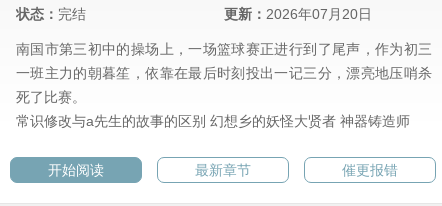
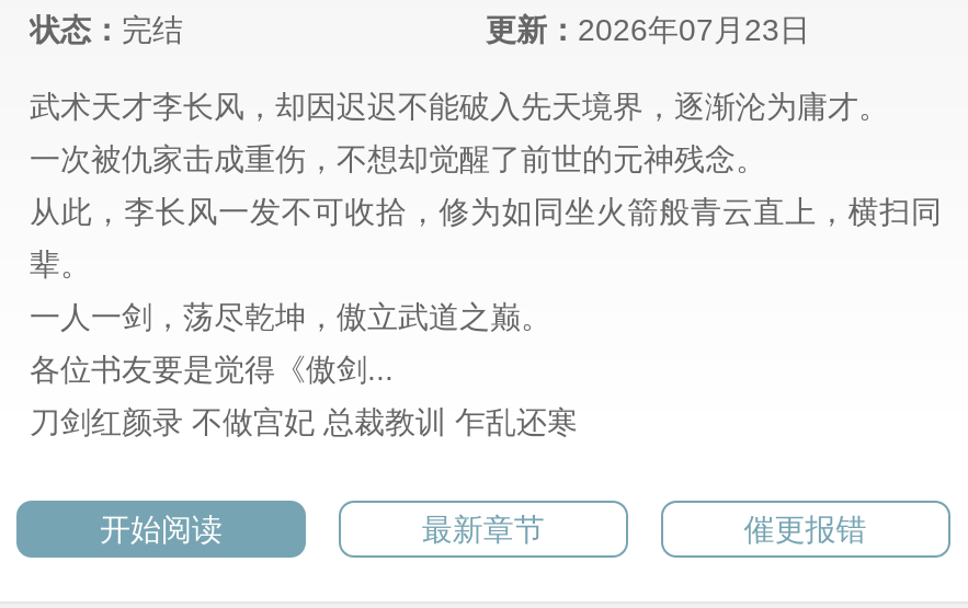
- 更新：2026年07月20日
- 南国市第三初中的操场上，一场篮球赛正进行到了尾声，作为初三
- 一班主力的朝暮笙，依靠在最后时刻投出一记三分，漂亮地压哨杀
- 死了比赛。
- 常识修改与a先生的故事的区别 幻想乡的妖怪大贤者 神器铸造师
+ 更新：2026年07月23日
+ 武术天才李长风，却因迟迟不能破入先天境界，逐渐沦为庸才。
+ 一次被仇家击成重伤，不想却觉醒了前世的元神残念。
+ 从此，李长风一发不可收拾，修为如同坐火箭般青云直上，横扫同
+ 辈。
+ 一人一剑，荡尽乾坤，傲立武道之巅。
+ 各位书友要是觉得《傲剑...
+ 刀剑红颜录 不做宫妃 总裁教训 乍乱还寒
